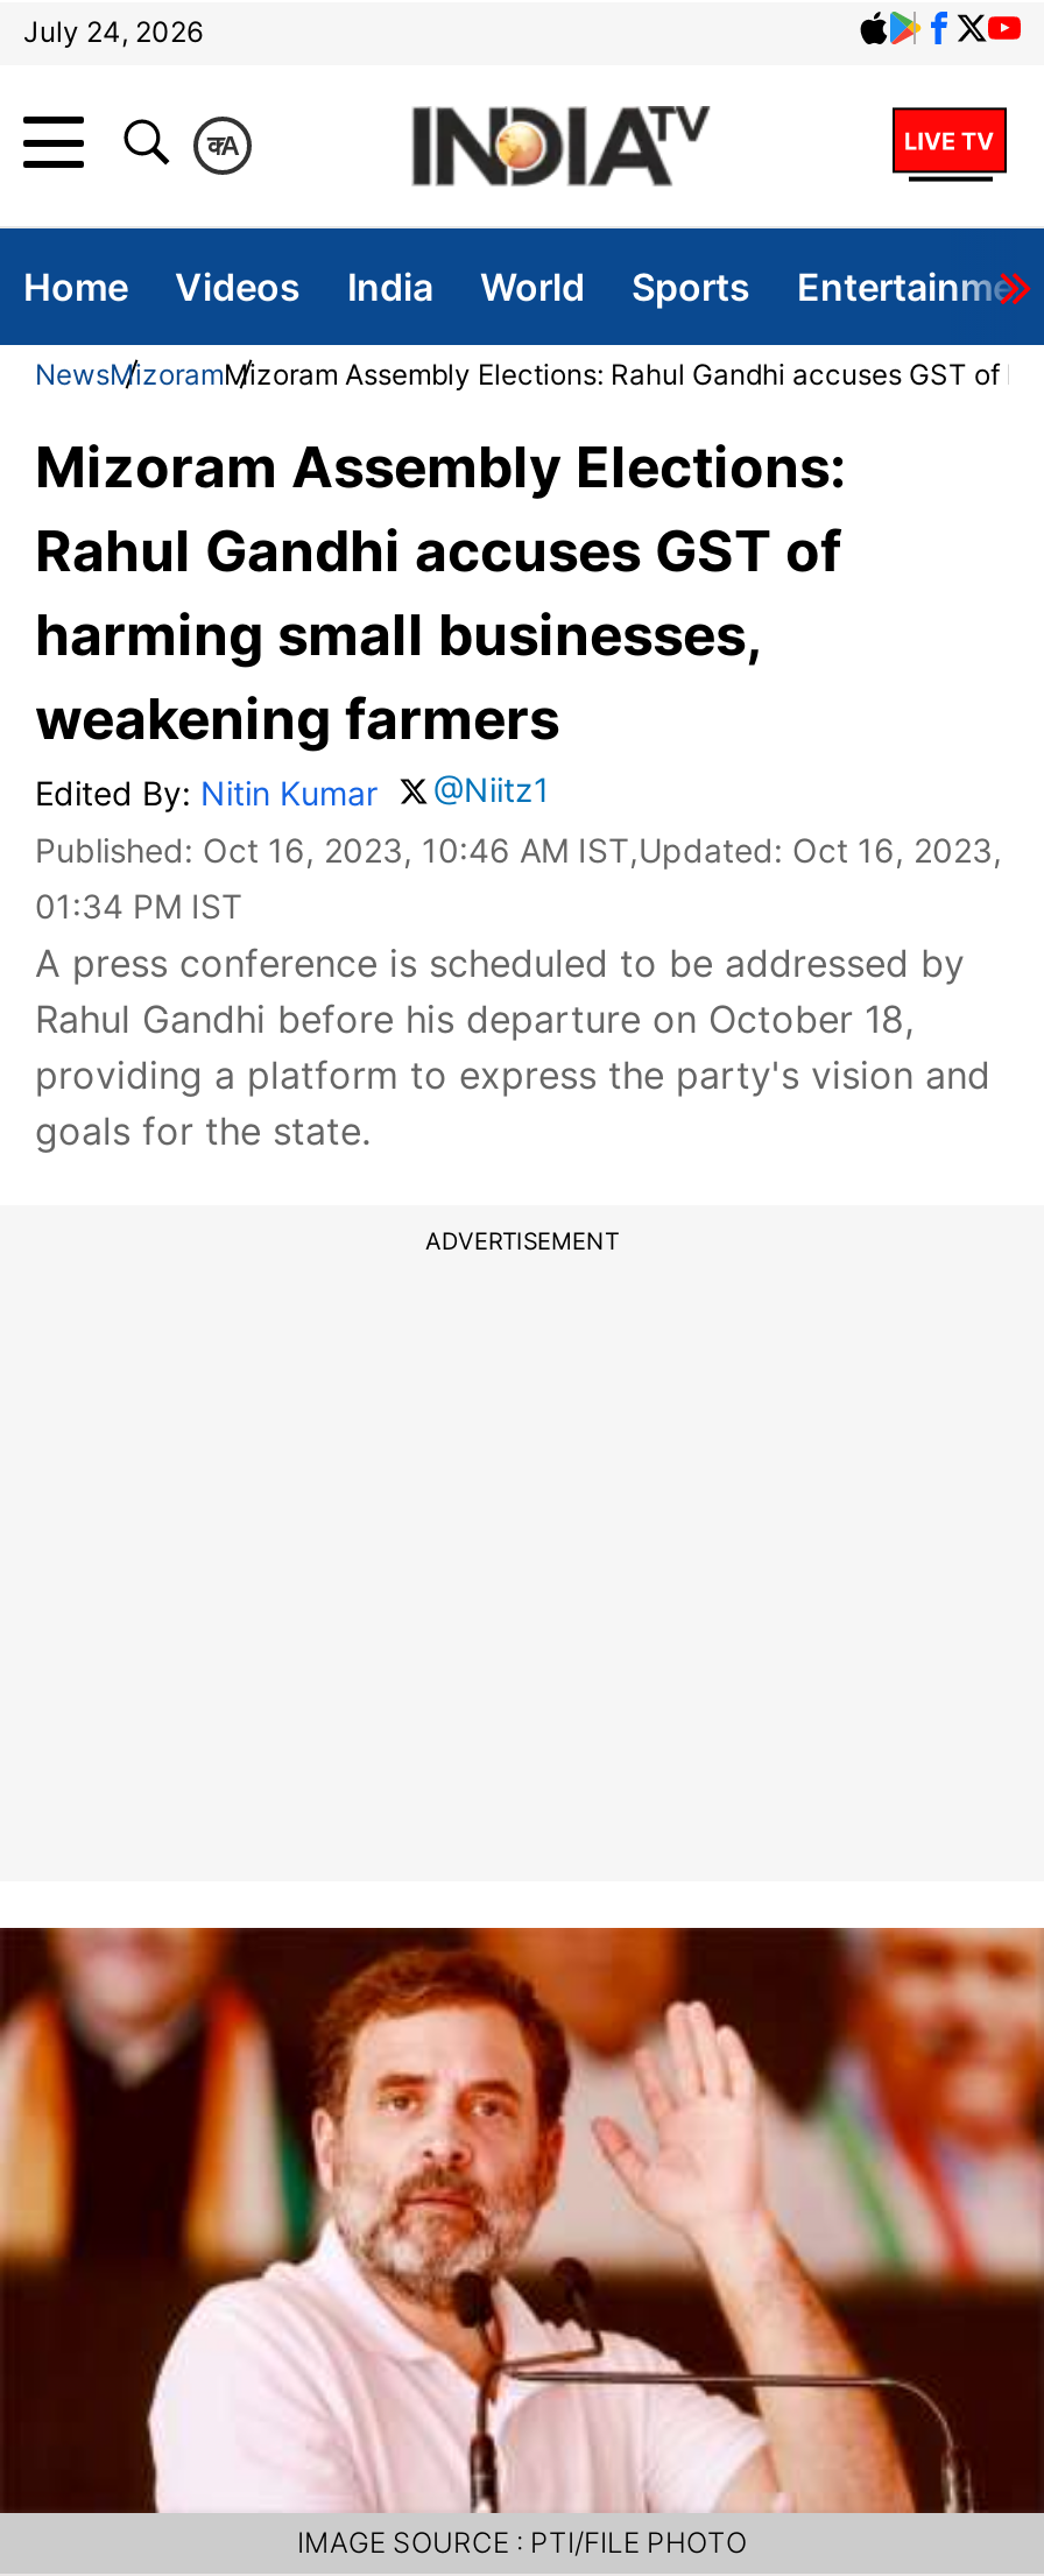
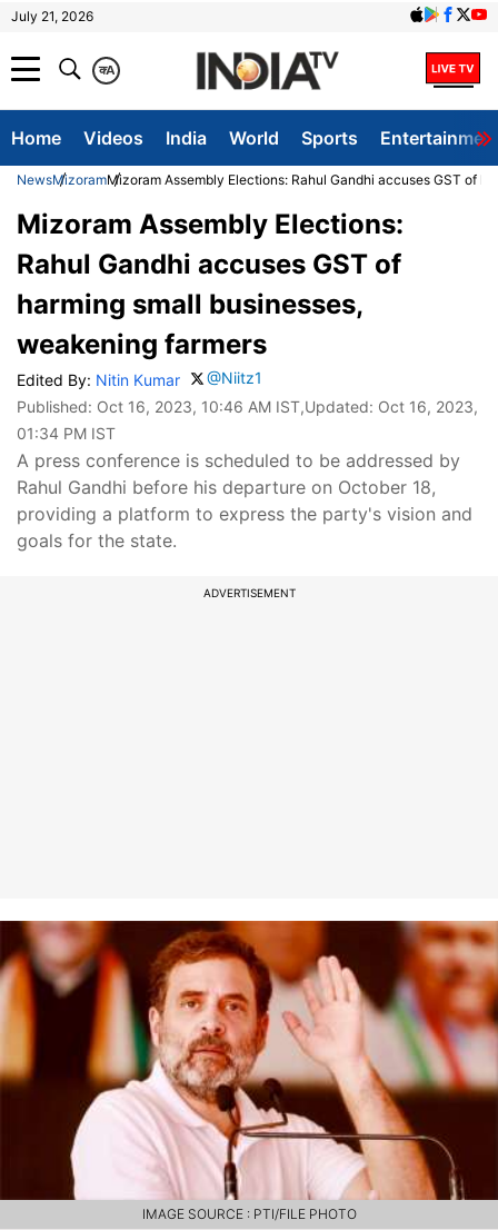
- July 24, 2026
+ July 21, 2026
